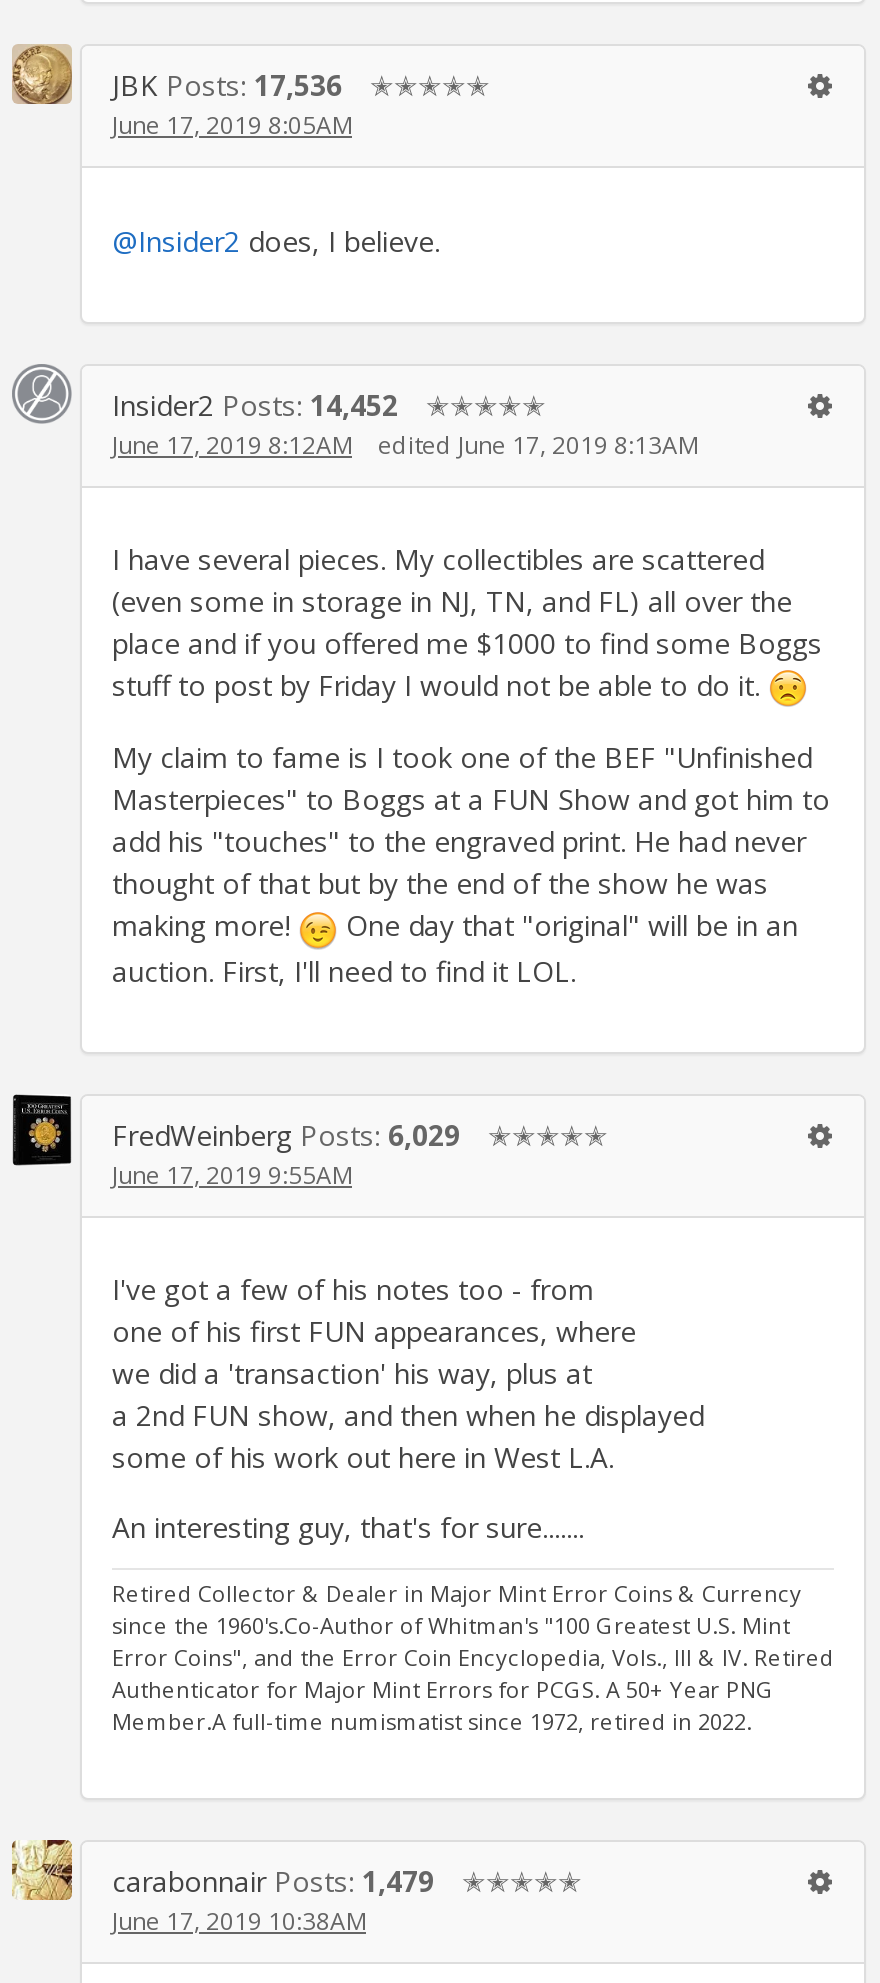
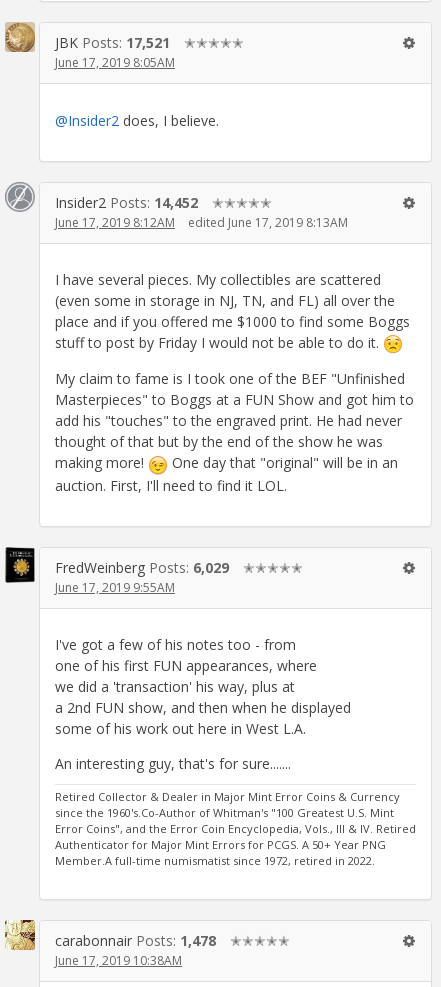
- JBK Posts: 17,536
+ JBK Posts: 17,521

- carabonnair Posts: 1,479
+ carabonnair Posts: 1,478
